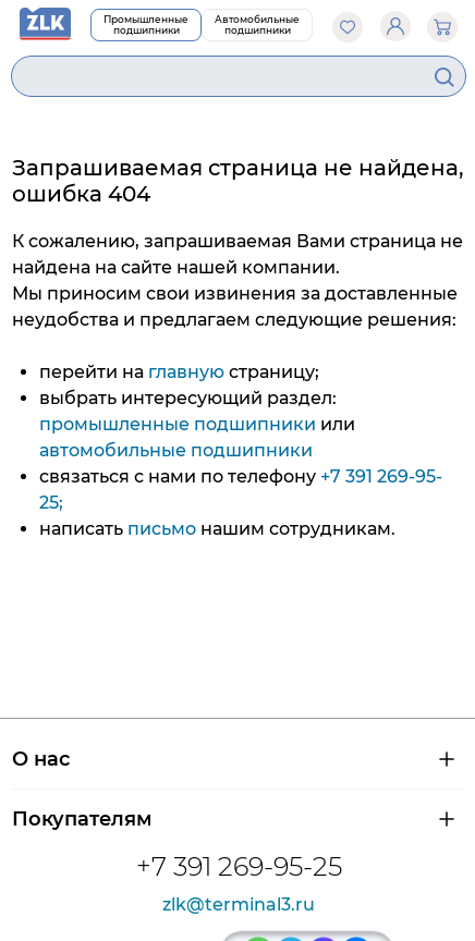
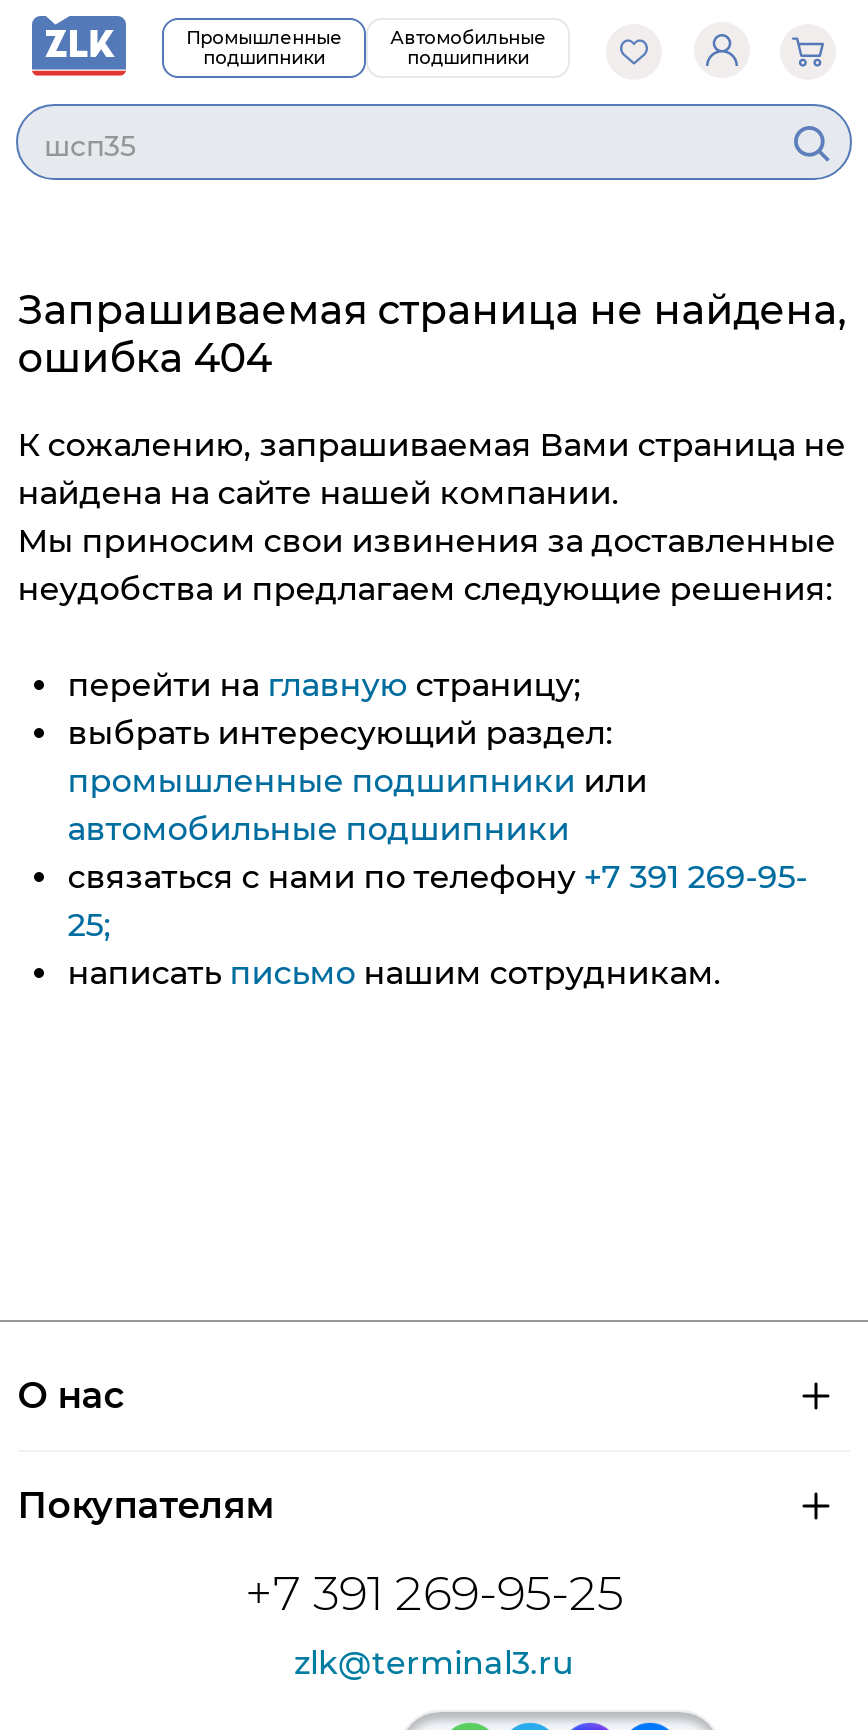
+ шсп3
